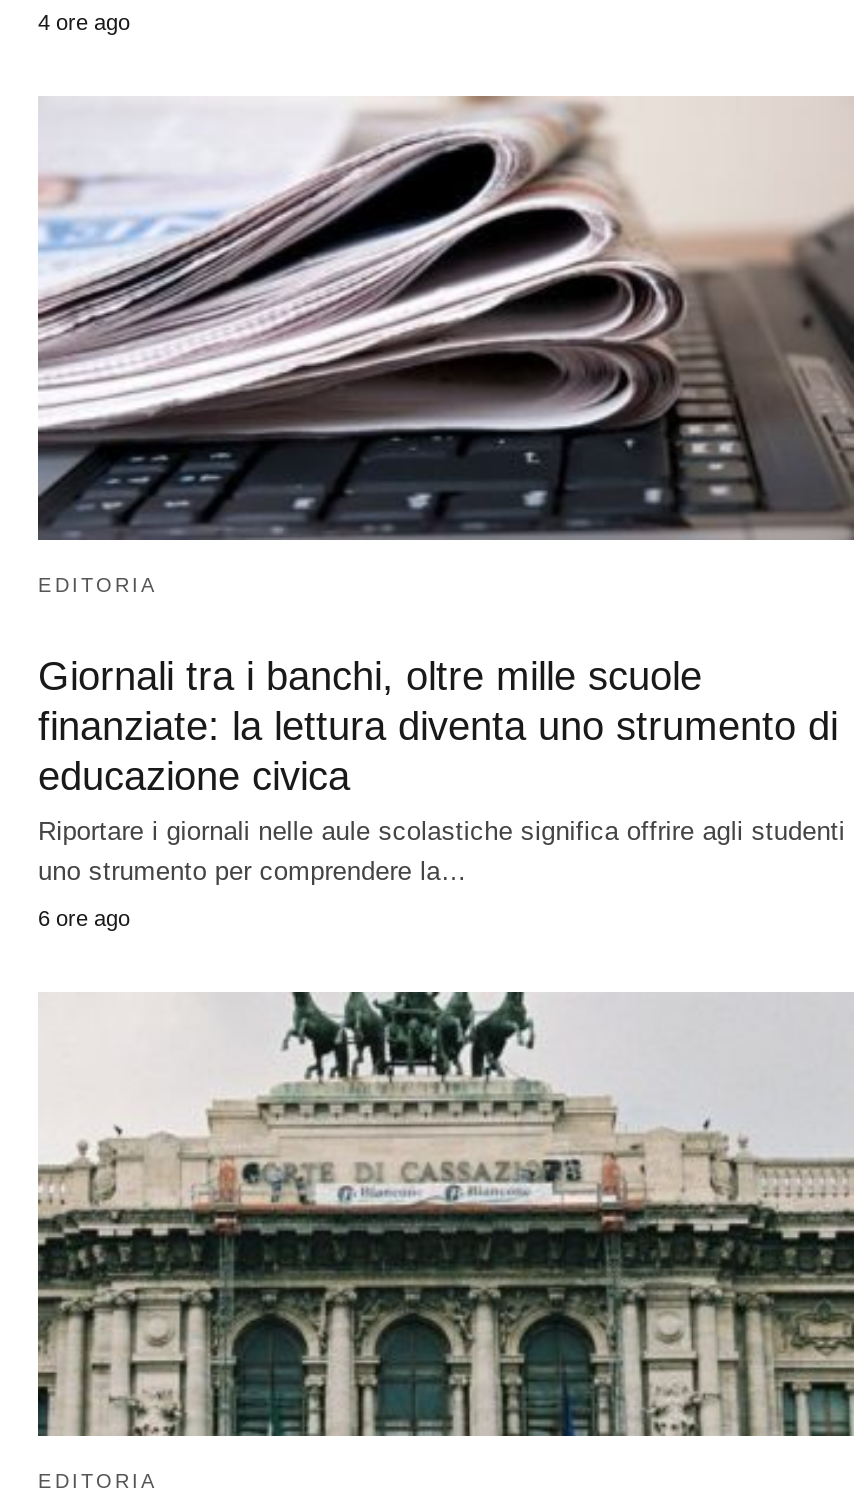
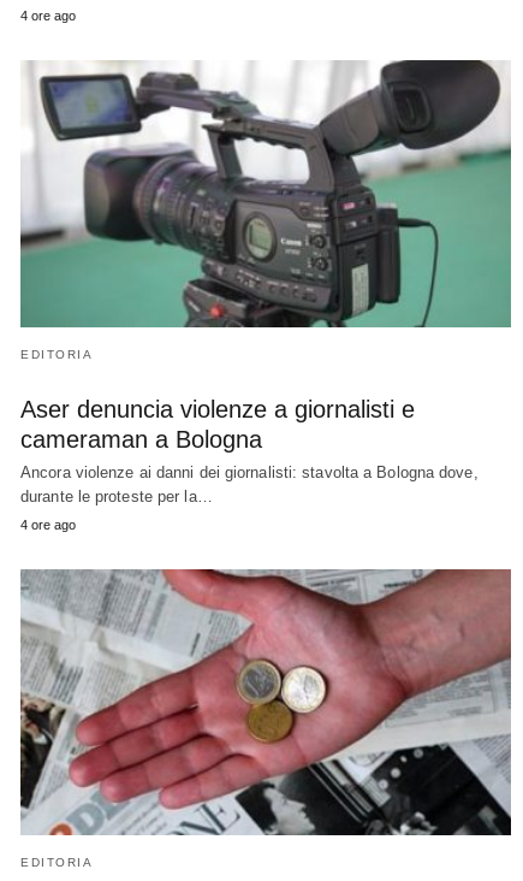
- [image]
+ [image]

- Giornali tra i banchi, oltre mille scuole
- finanziate: la lettura diventa uno strumento di
- educazione civica
- Riportare i giornali nelle aule scolastiche significa offrire agli studenti
- uno strumento per comprendere la…
+ Aser denuncia violenze a giornalisti e
+ cameraman a Bologna
+ Ancora violenze ai danni dei giornalisti: stavolta a Bologna dove,
+ durante le proteste per la…

- 6 ore ago
+ 4 ore ago

- [image]
+ [image]
